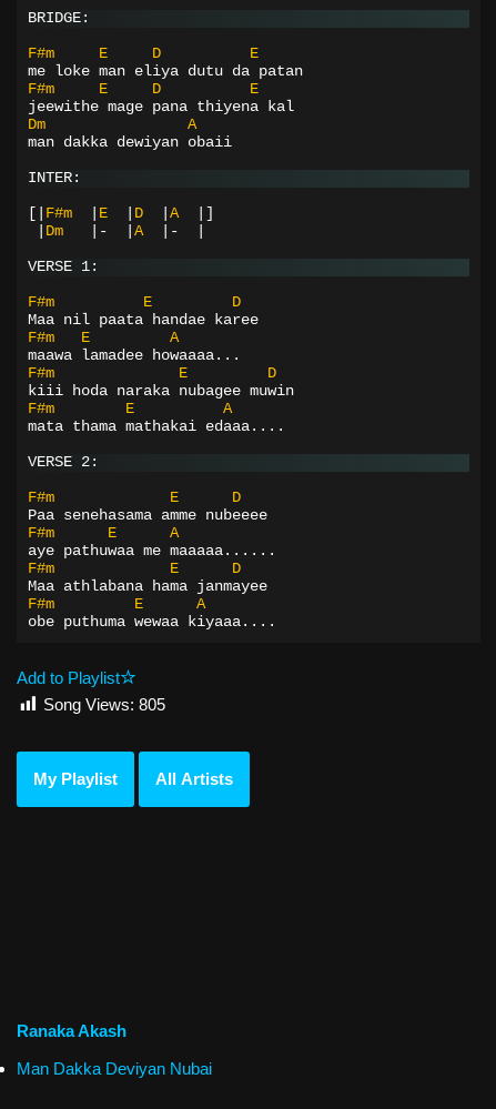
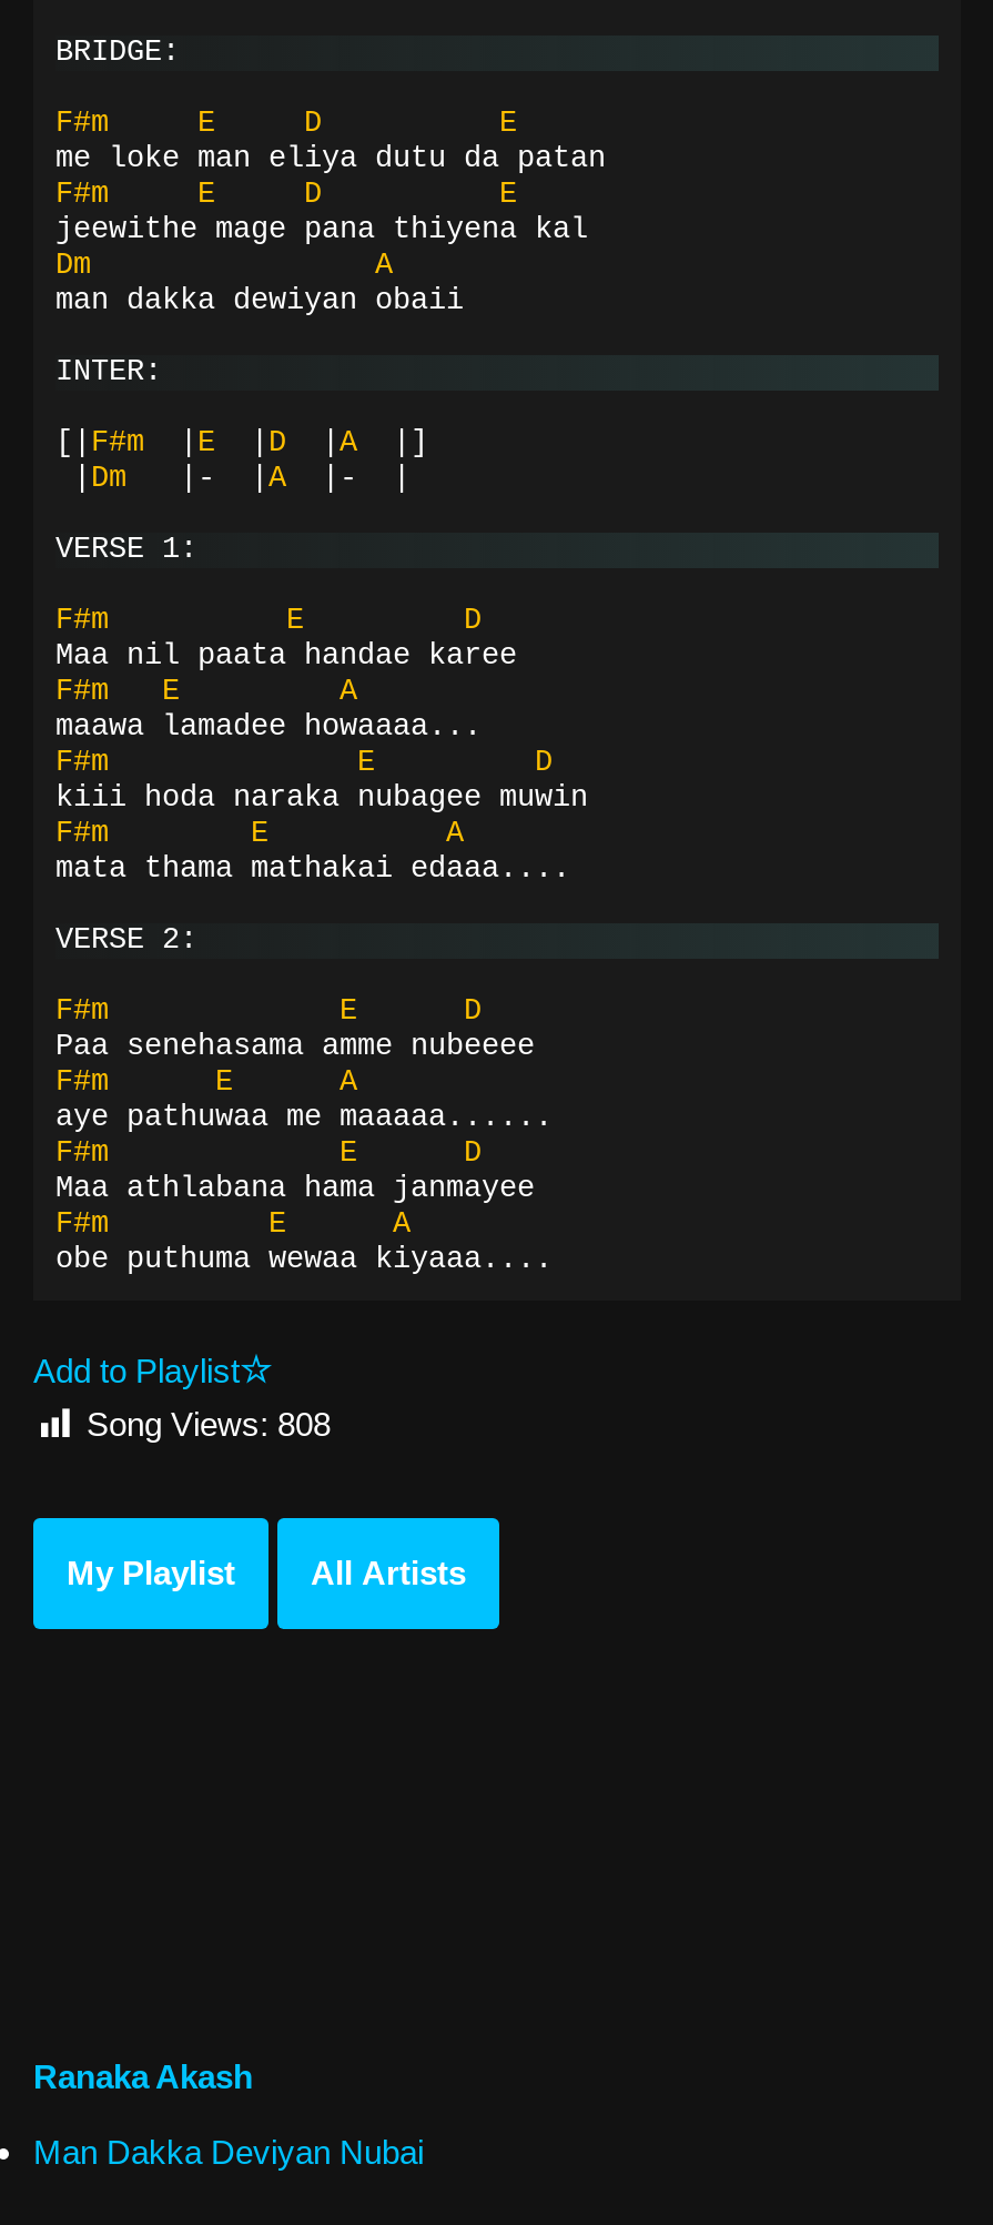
- Song Views: 805
+ Song Views: 808
